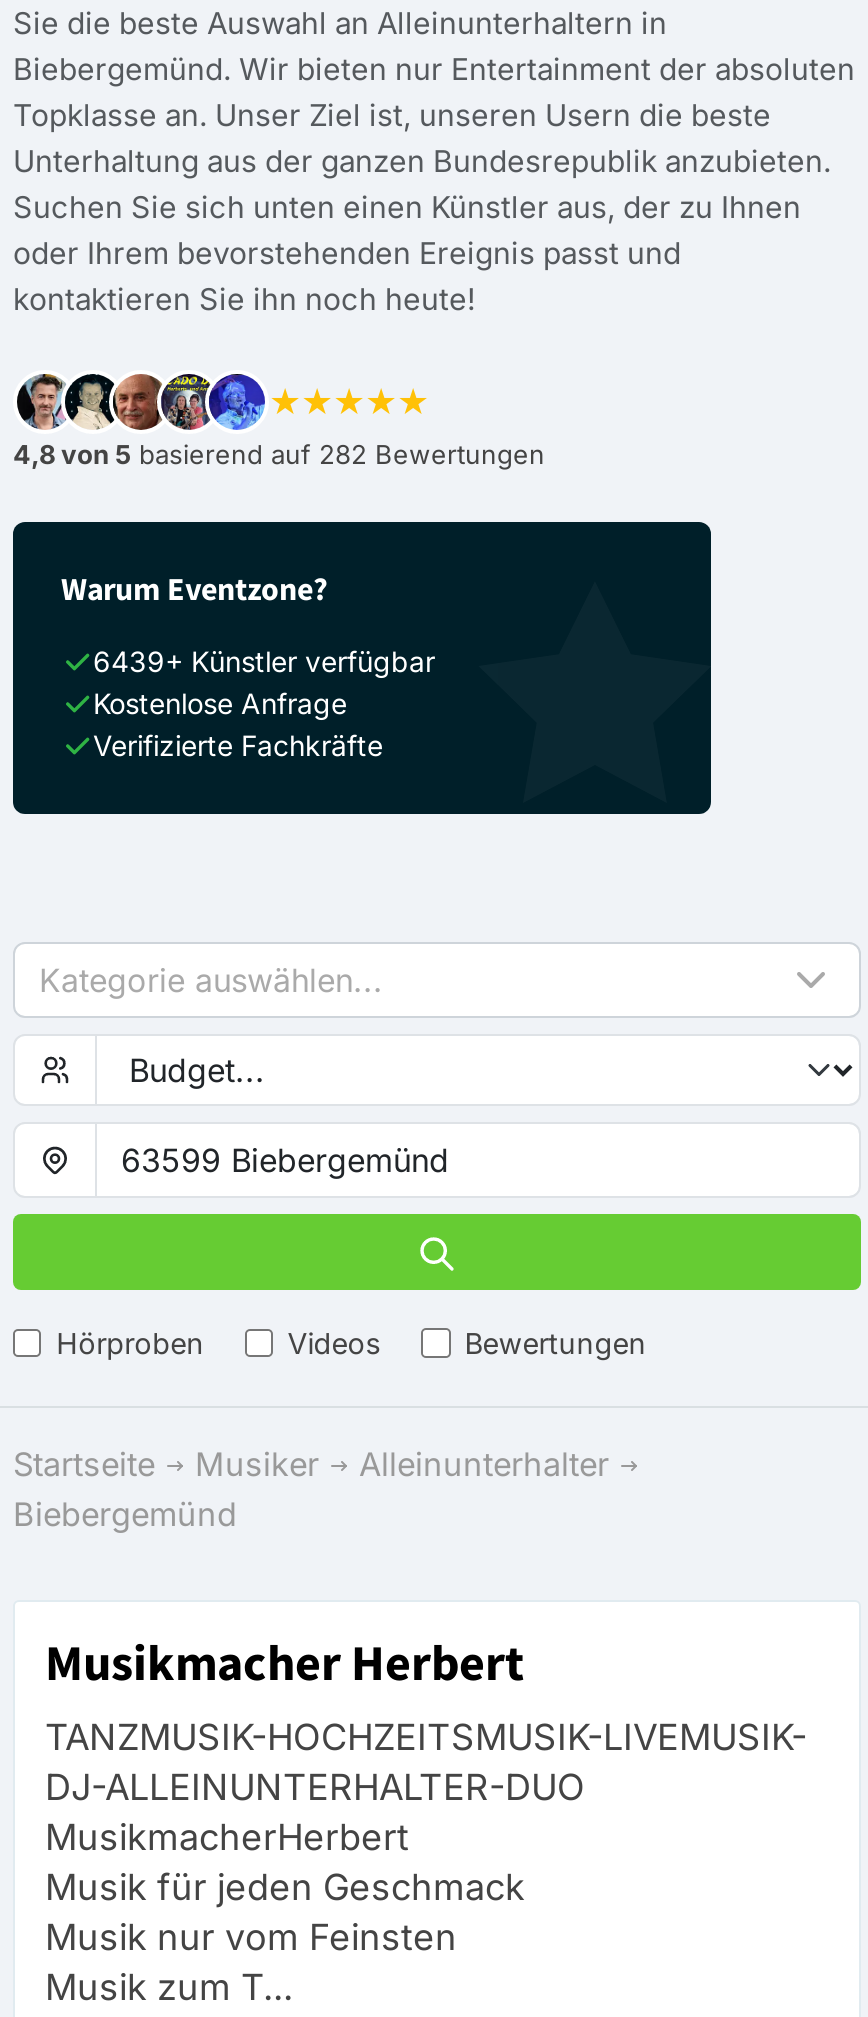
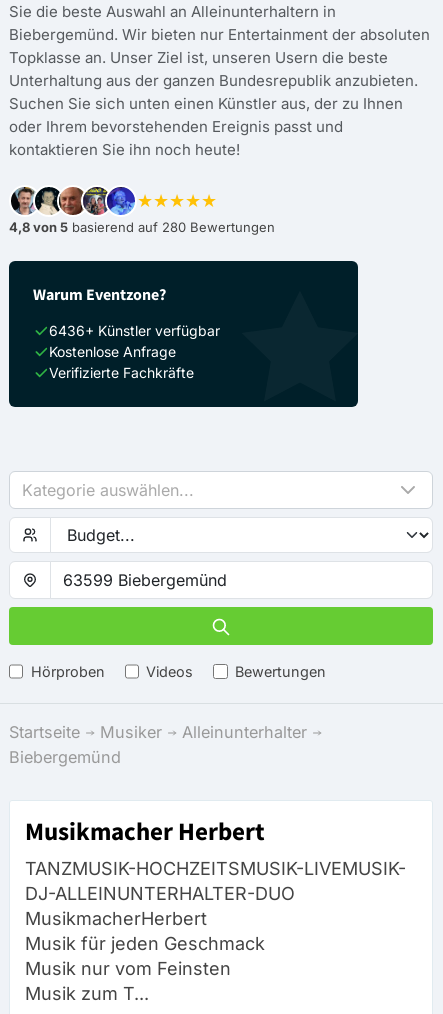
- 4,8 von 5 basierend auf 282 Bewertungen
+ 4,8 von 5 basierend auf 280 Bewertungen

- 6439+ Künstler verfügbar
+ 6436+ Künstler verfügbar
